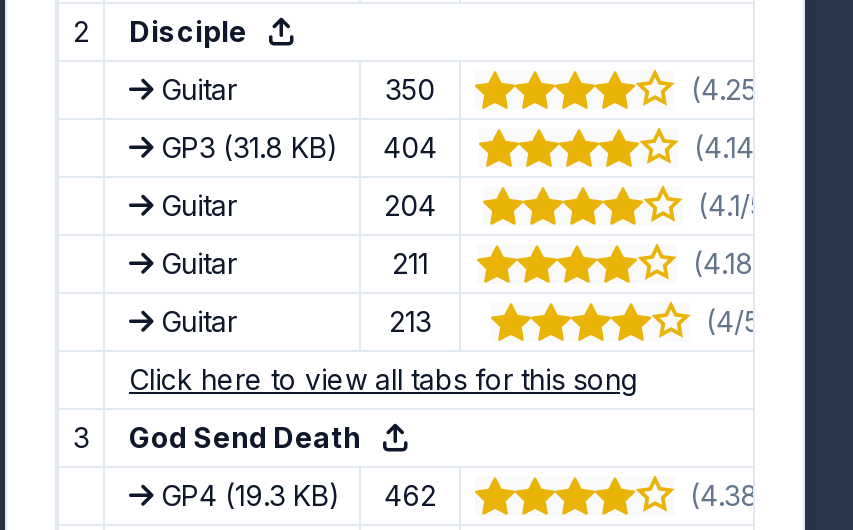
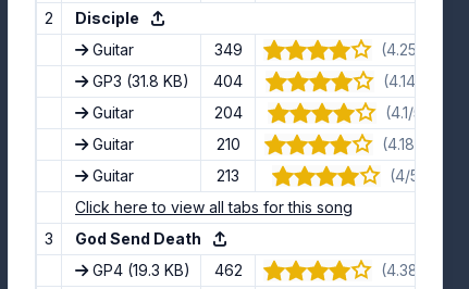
- 350
+ 349

- 211
+ 210
